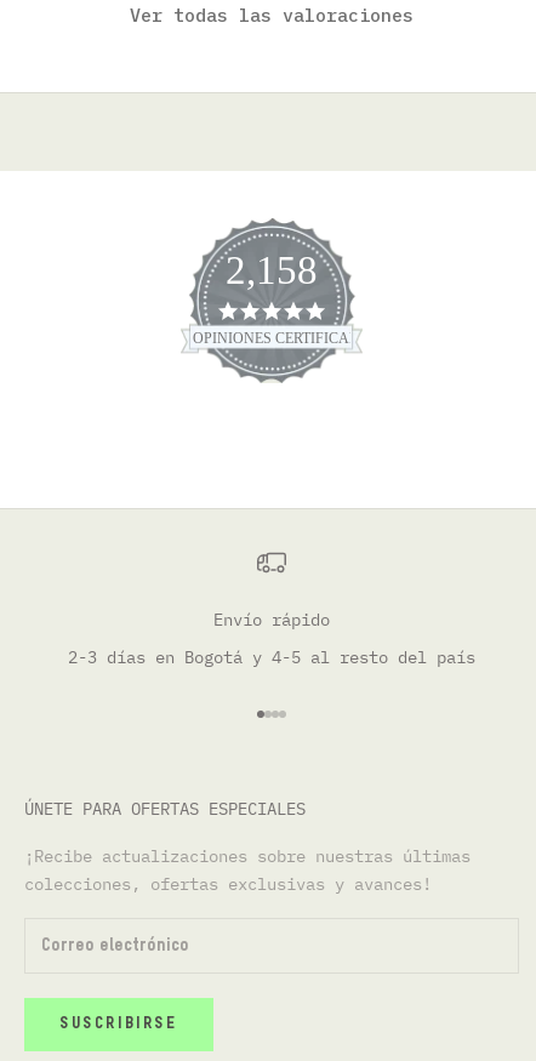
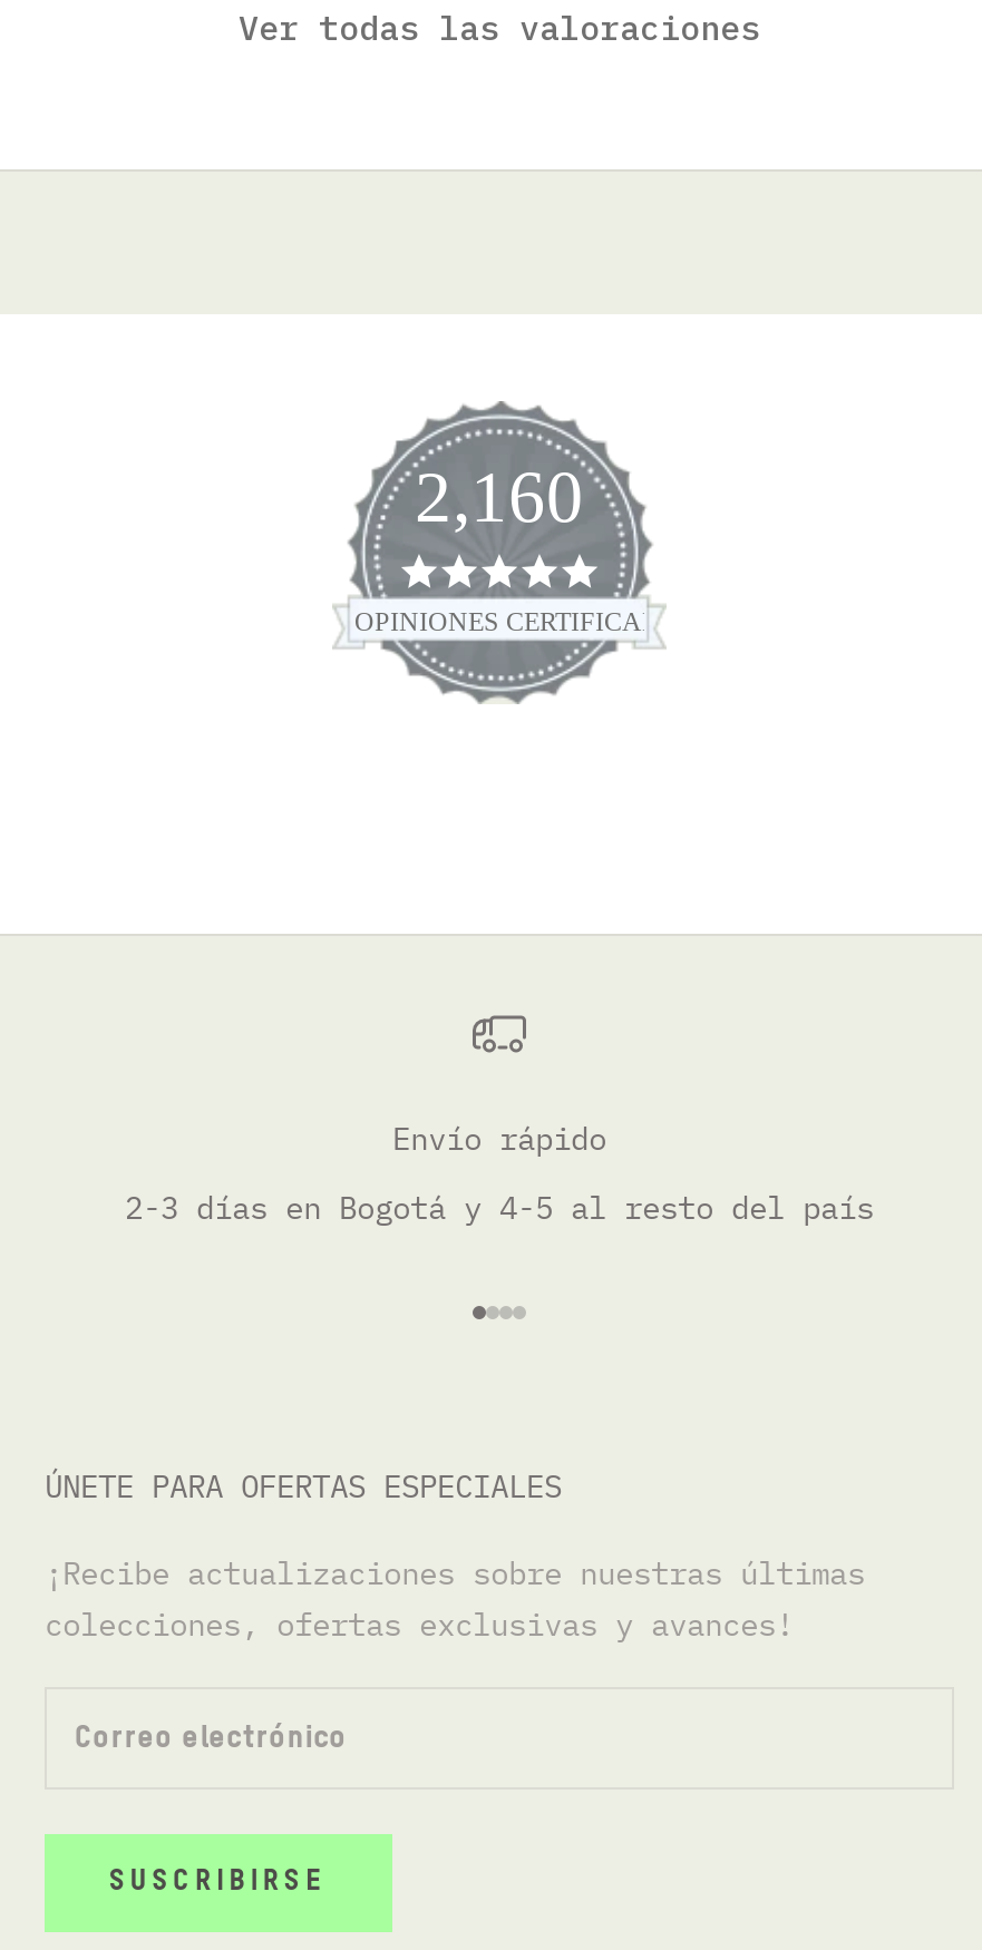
- 2,158
+ 2,160
